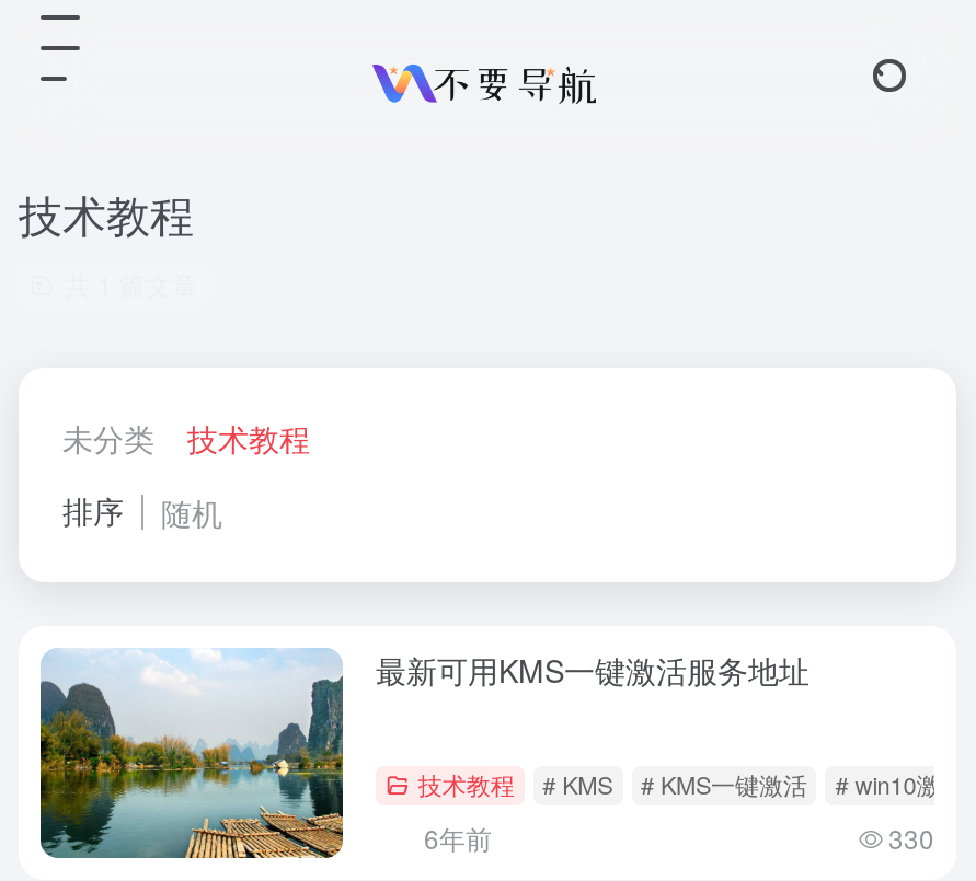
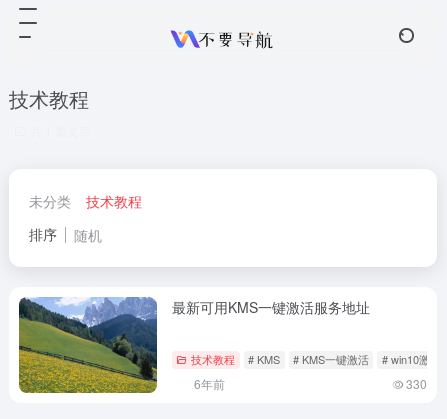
- [image]
+ [image]
